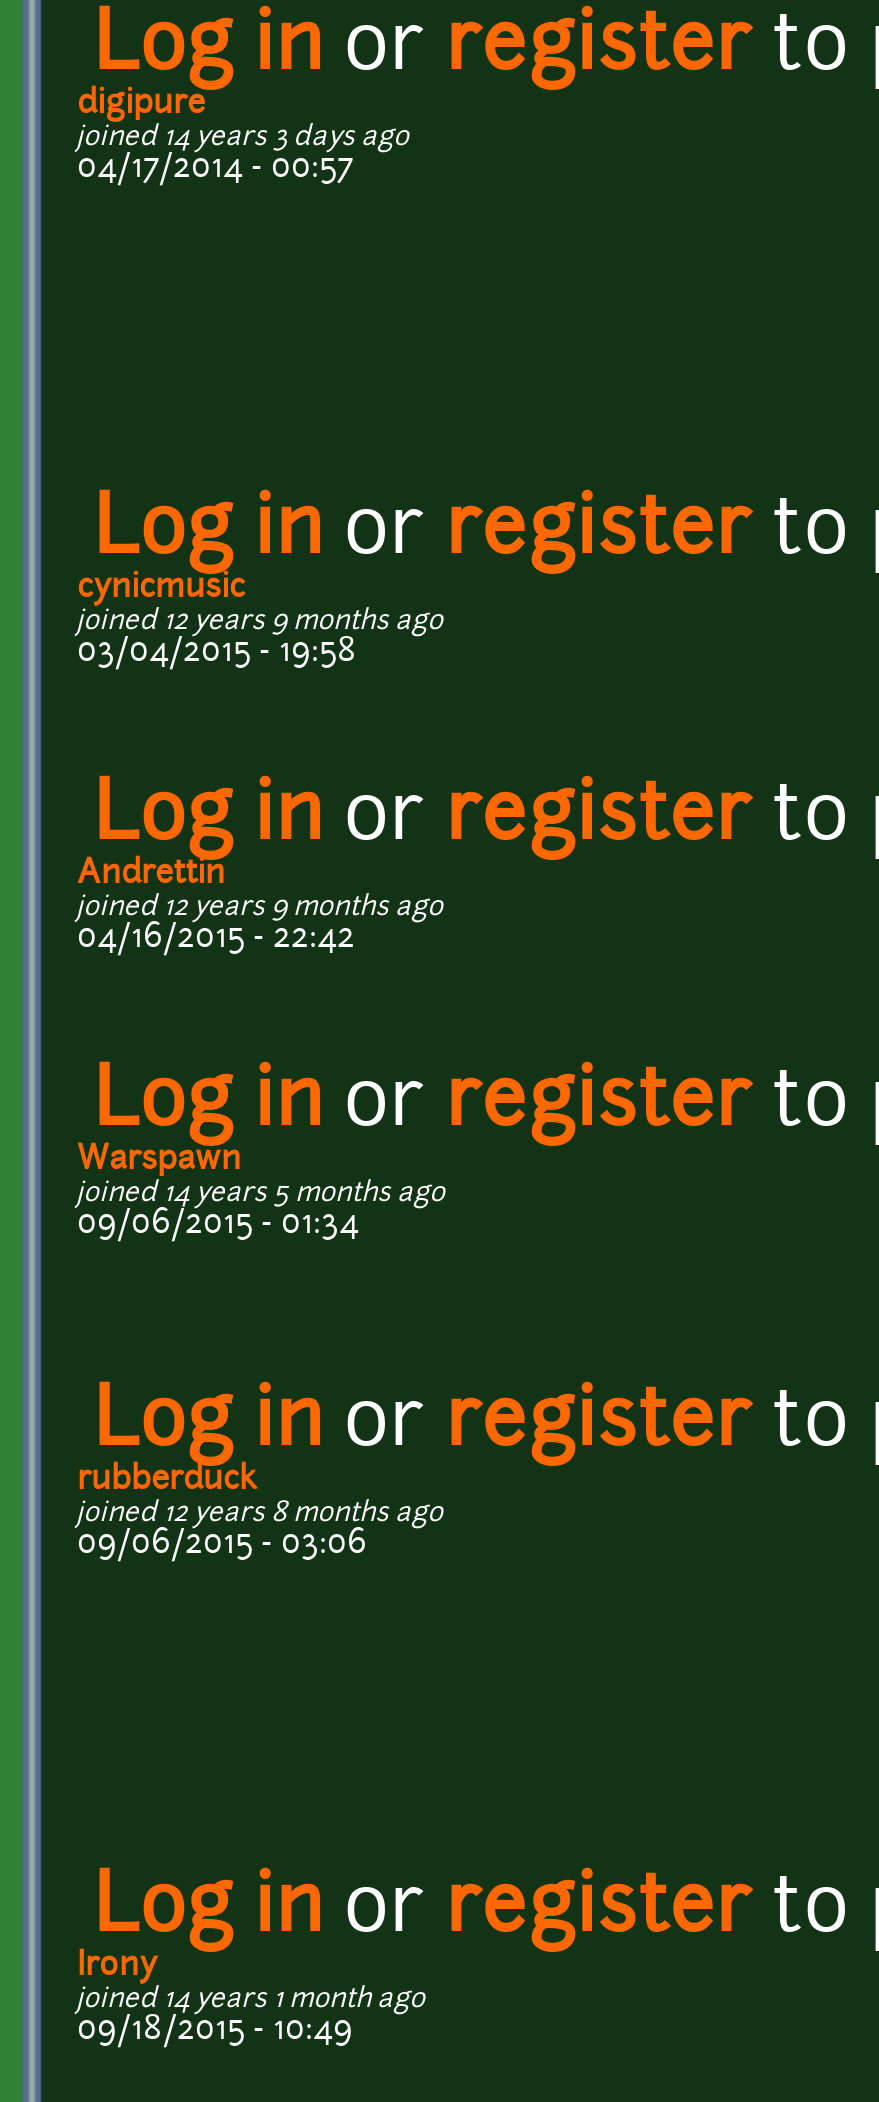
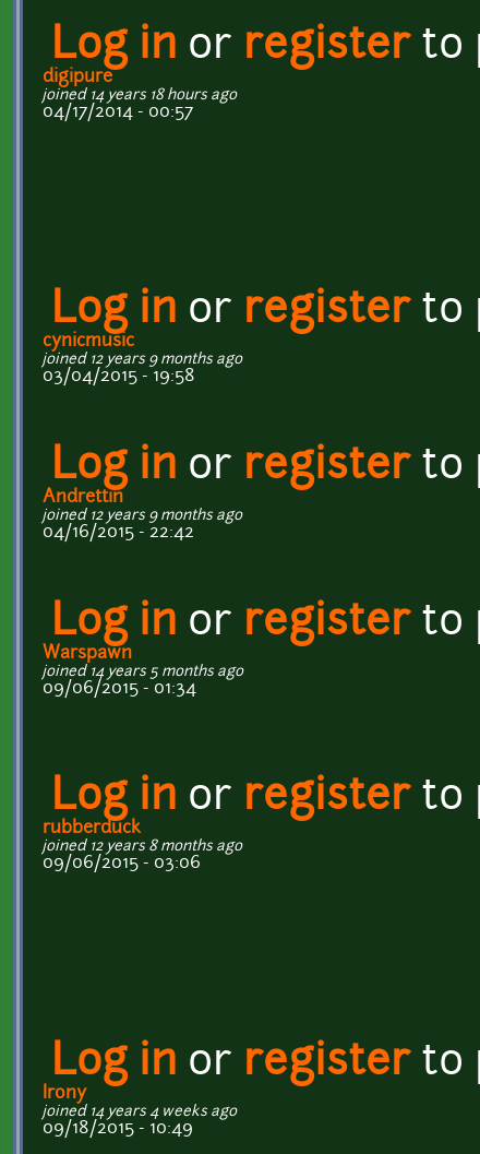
- joined 14 years 3 days ago
+ joined 14 years 18 hours ago

- joined 14 years 1 month ago
+ joined 14 years 4 weeks ago
